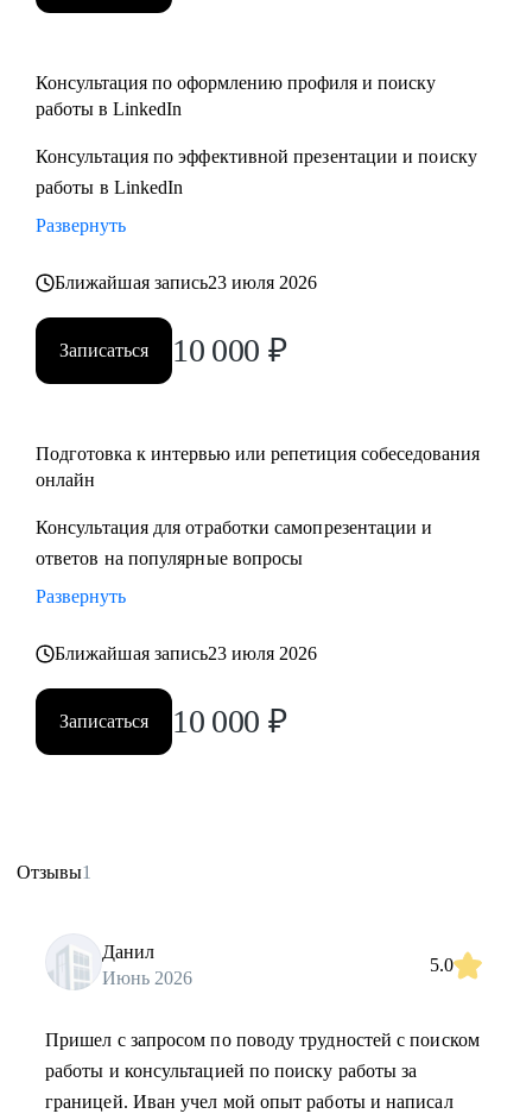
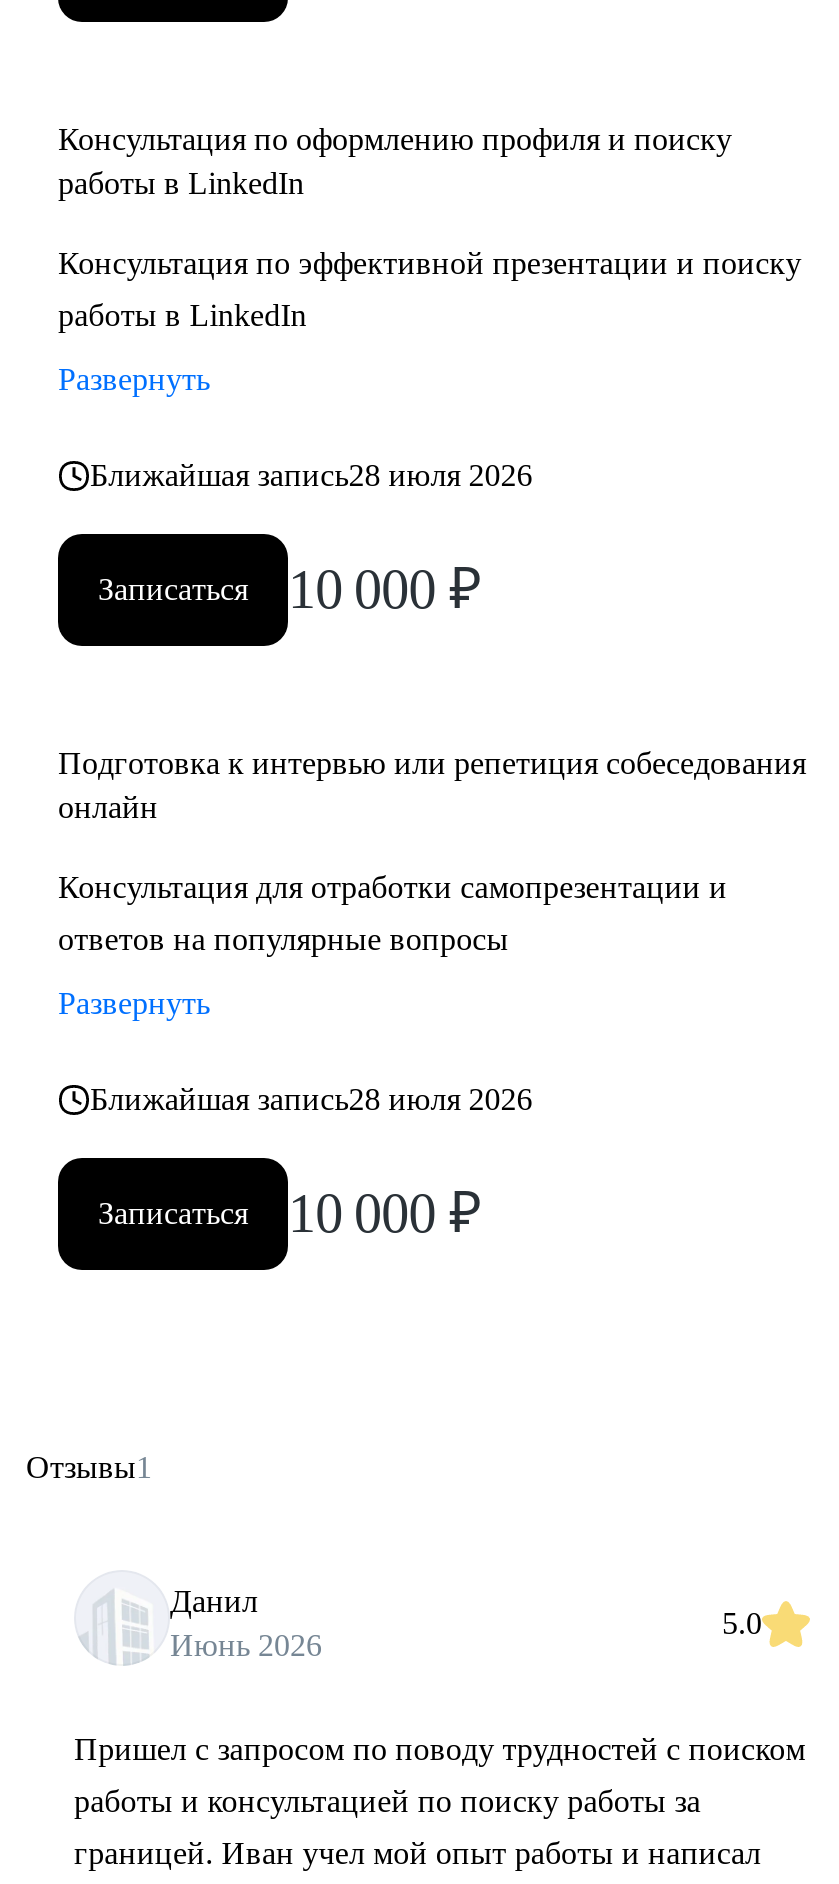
- Ближайшая запись23 июля 2026
+ Ближайшая запись28 июля 2026

- Ближайшая запись23 июля 2026
+ Ближайшая запись28 июля 2026
